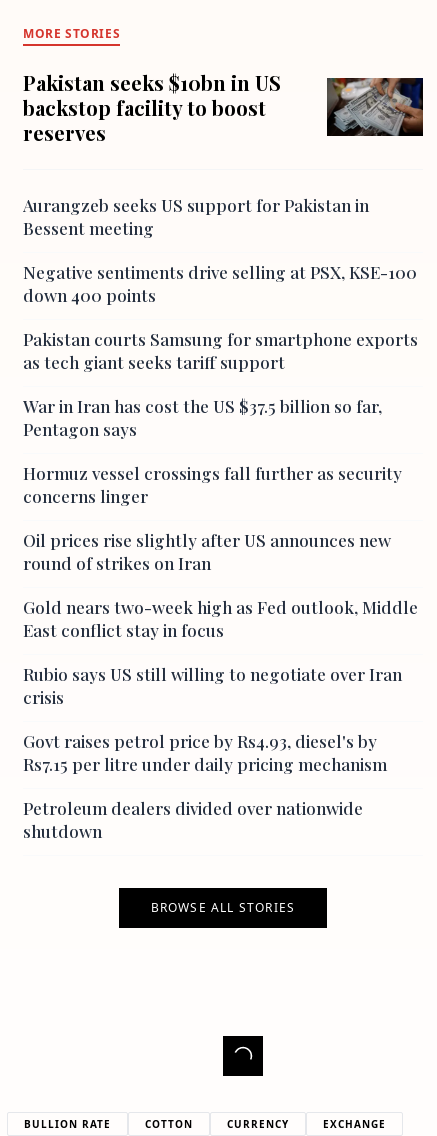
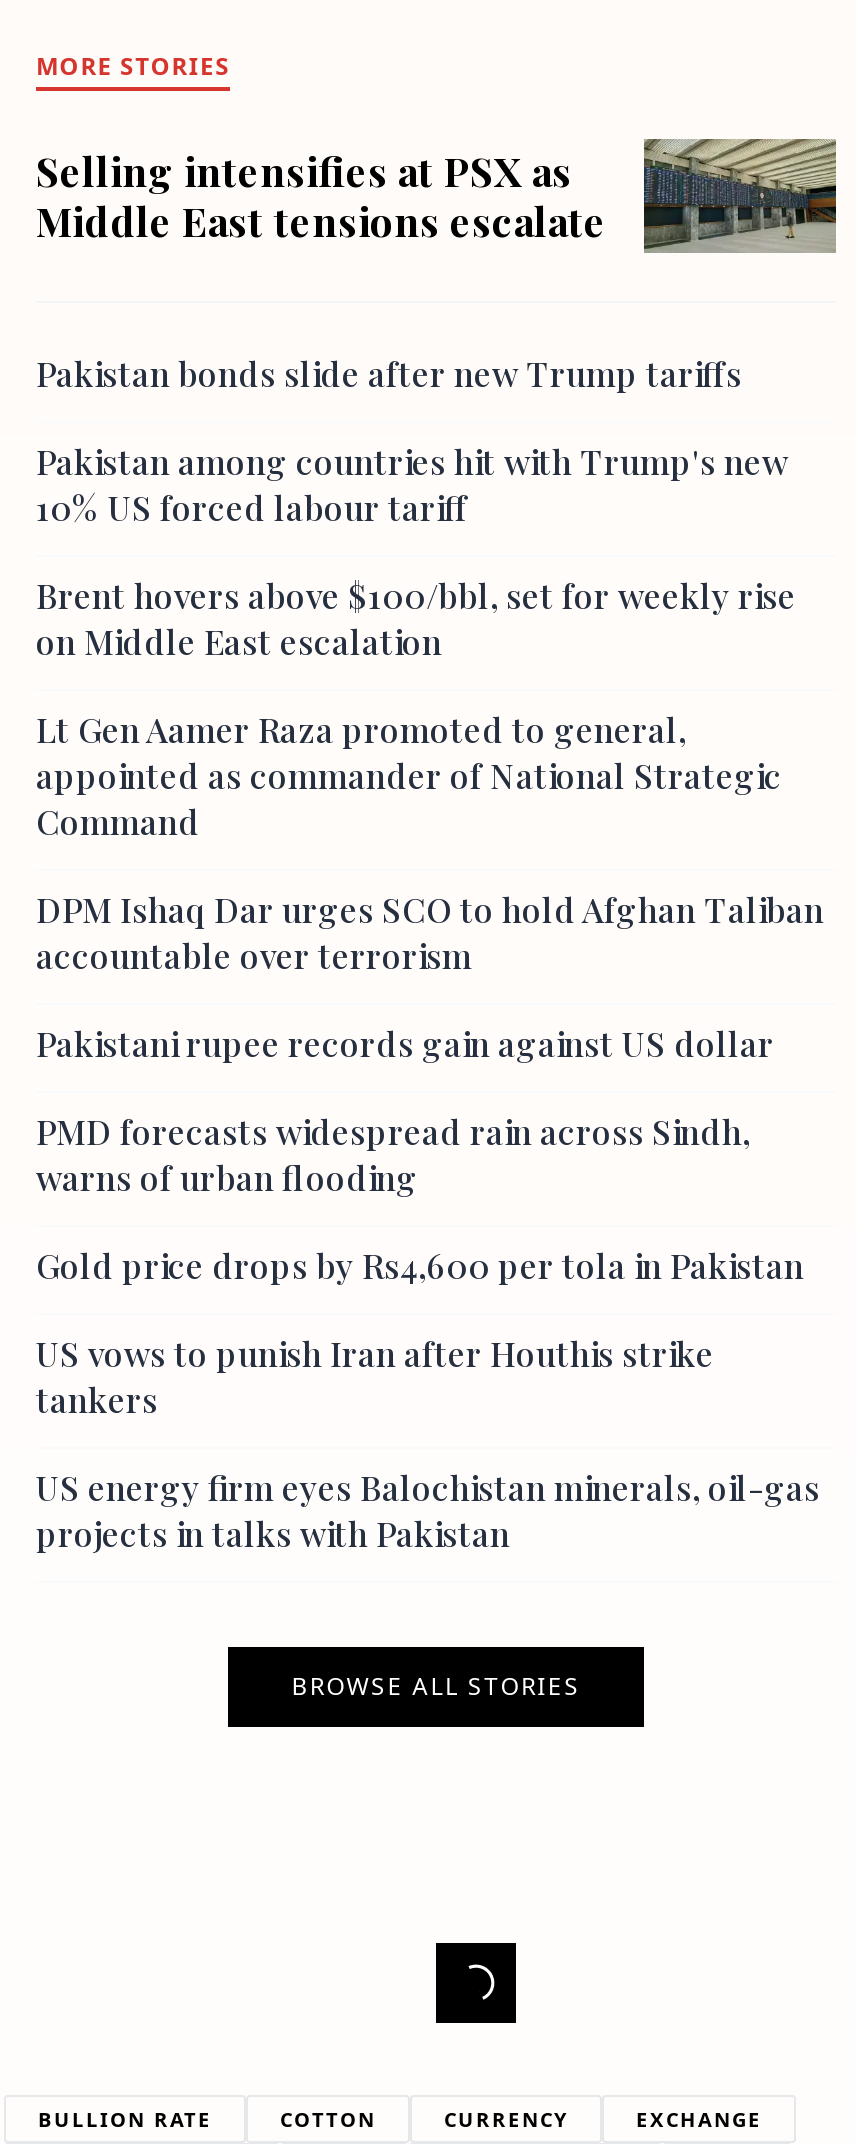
- Pakistan seeks $10bn in US
- backstop facility to boost
- reserves
+ Selling intensifies at PSX as
+ Middle East tensions escalate

- [image]
+ [image]

- Aurangzeb seeks US support for Pakistan in
- Bessent meeting
+ Pakistan bonds slide after new Trump tariffs

- Negative sentiments drive selling at PSX, KSE-100
- down 400 points
+ Pakistan among countries hit with Trump's new
+ 10% US forced labour tariff

- Pakistan courts Samsung for smartphone exports
- as tech giant seeks tariff support
+ Brent hovers above $100/bbl, set for weekly rise
+ on Middle East escalation

- War in Iran has cost the US $37.5 billion so far,
- Pentagon says
+ Lt Gen Aamer Raza promoted to general,
+ appointed as commander of National Strategic
+ Command

- Hormuz vessel crossings fall further as security
- concerns linger
+ DPM Ishaq Dar urges SCO to hold Afghan Taliban
+ accountable over terrorism

- Oil prices rise slightly after US announces new
- round of strikes on Iran
+ Pakistani rupee records gain against US dollar

- Gold nears two-week high as Fed outlook, Middle
- East conflict stay in focus
+ PMD forecasts widespread rain across Sindh,
+ warns of urban flooding

- Rubio says US still willing to negotiate over Iran
- crisis
+ Gold price drops by Rs4,600 per tola in Pakistan

- Govt raises petrol price by Rs4.93, diesel's by
- Rs7.15 per litre under daily pricing mechanism
+ US vows to punish Iran after Houthis strike
+ tankers

- Petroleum dealers divided over nationwide
- shutdown
+ US energy firm eyes Balochistan minerals, oil-gas
+ projects in talks with Pakistan
